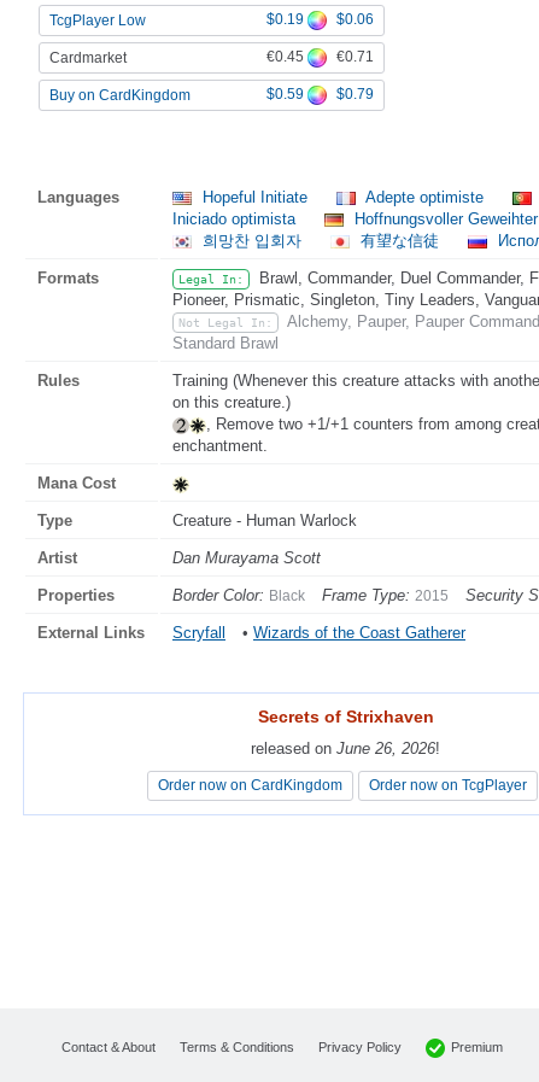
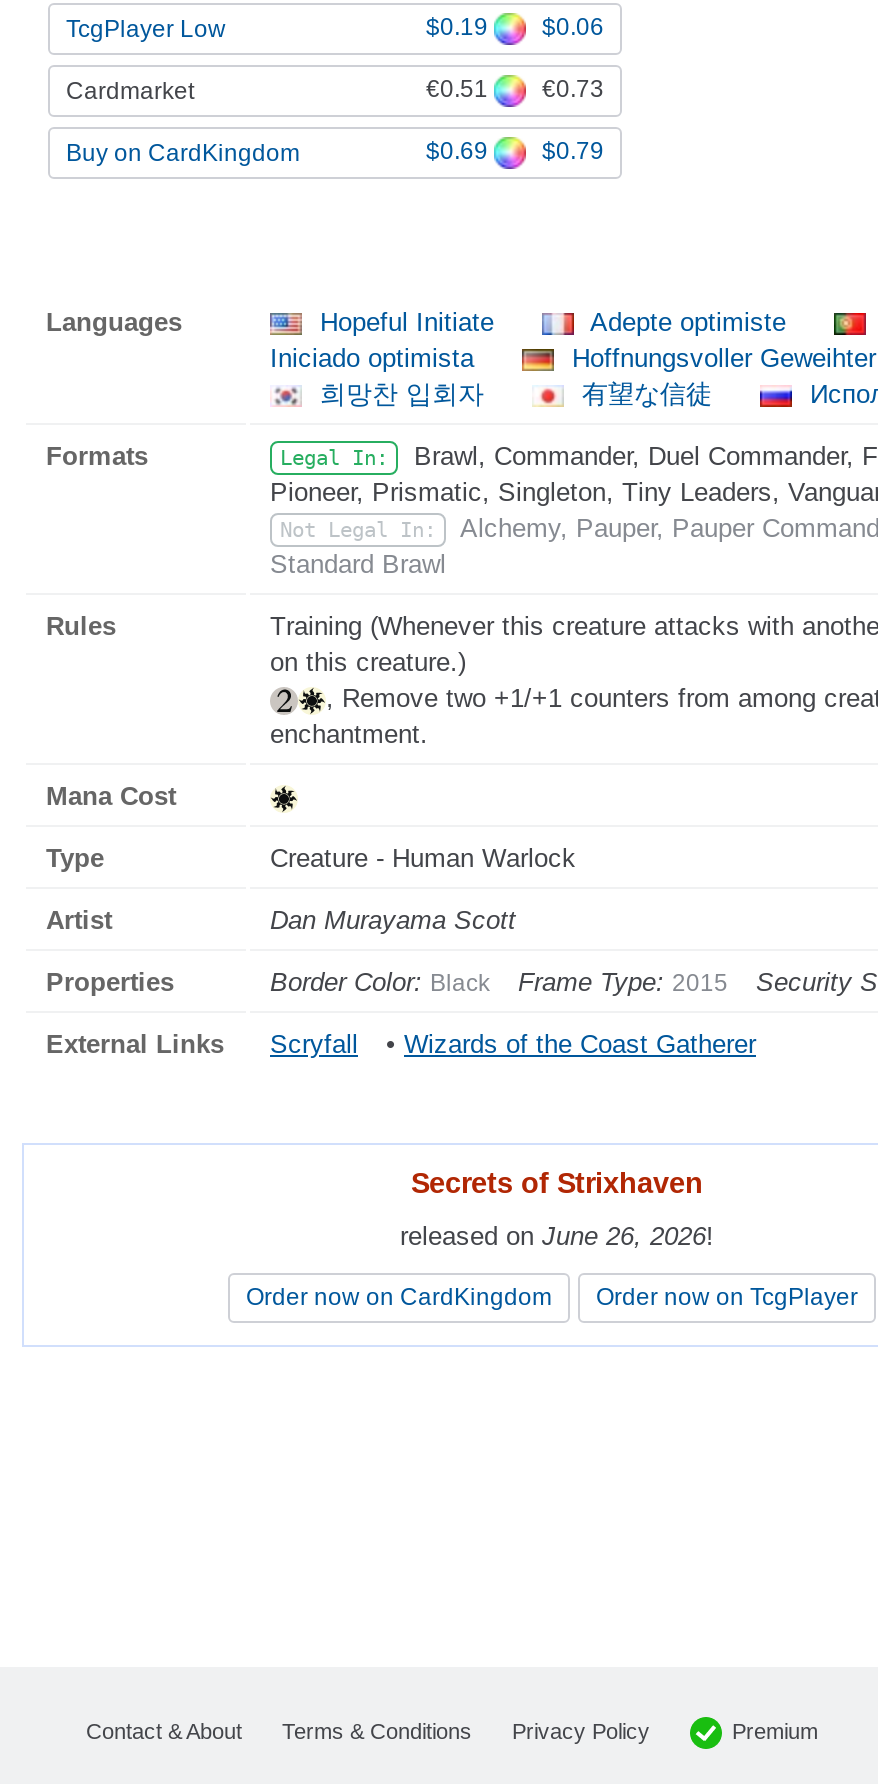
- €0.45
+ €0.51

- €0.71
+ €0.73

- $0.59 $0.79
+ $0.69 $0.79
